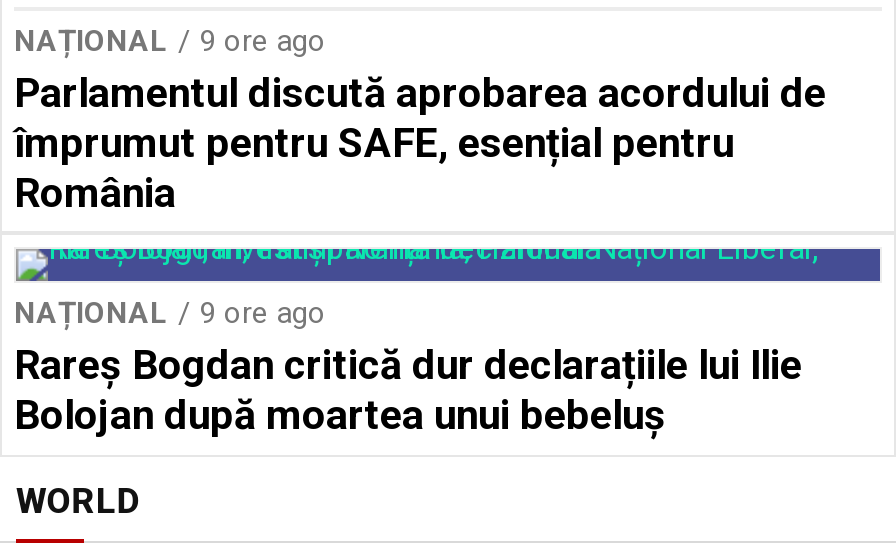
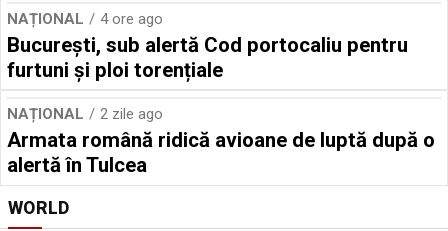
- 9 ore ago
- Parlamentul discută aprobarea acordului de
- împrumut pentru SAFE, esențial pentru
- România
+ 4 ore ago
+ București, sub alertă Cod portocaliu pentru
+ furtuni și ploi torențiale

- 9 ore ago
- Rareș Bogdan critică dur declarațiile lui Ilie
- Bolojan după moartea unui bebeluș
+ 2 zile ago
+ Armata română ridică avioane de luptă după o
+ alertă în Tulcea
